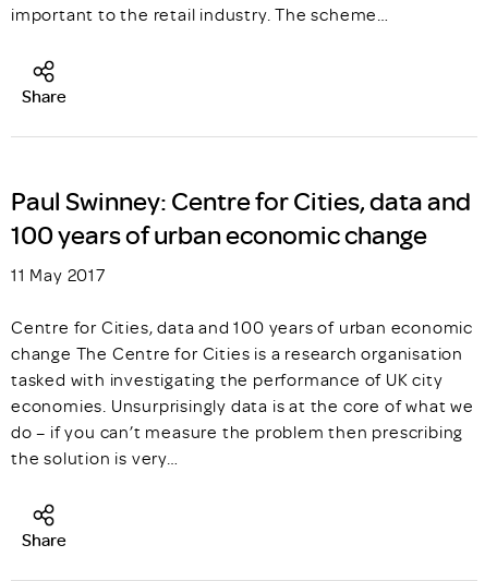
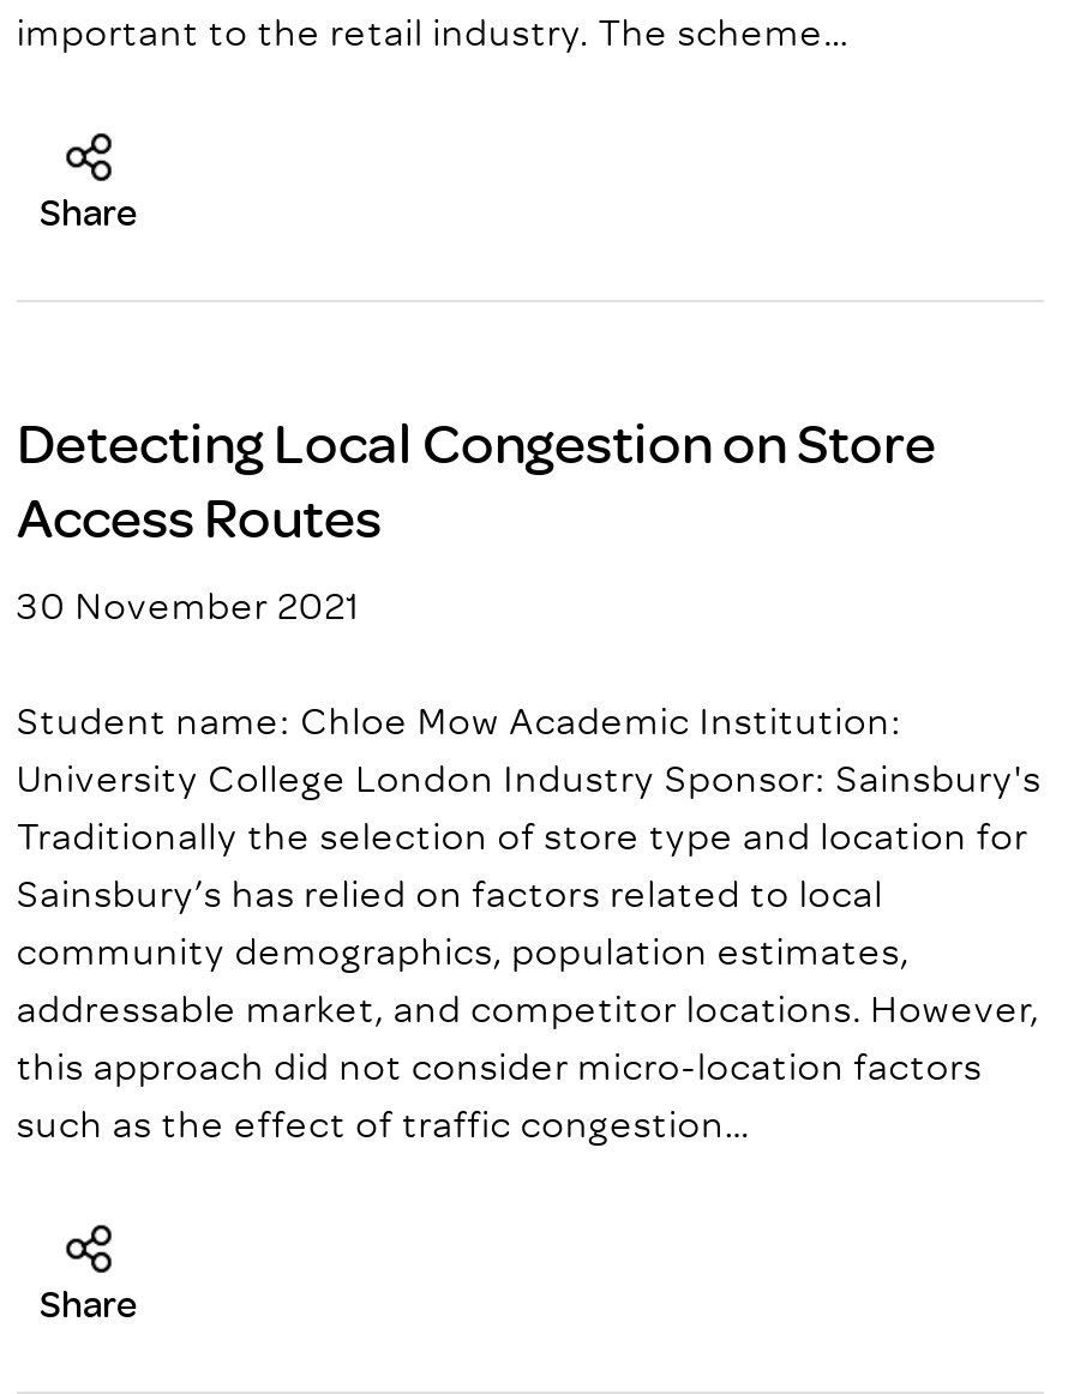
- Paul Swinney: Centre for Cities, data and
- 100 years of urban economic change
- 11 May 2017
+ Detecting Local Congestion on Store
+ Access Routes
+ 30 November 2021

- Centre for Cities, data and 100 years of urban economic
- change The Centre for Cities is a research organisation
- tasked with investigating the performance of UK city
- economies. Unsurprisingly data is at the core of what we
- do – if you can’t measure the problem then prescribing
- the solution is very…
+ Student name: Chloe Mow Academic Institution:
+ University College London Industry Sponsor: Sainsbury's
+ Traditionally the selection of store type and location for
+ Sainsbury’s has relied on factors related to local
+ community demographics, population estimates,
+ addressable market, and competitor locations. However,
+ this approach did not consider micro-location factors
+ such as the effect of traffic congestion…
